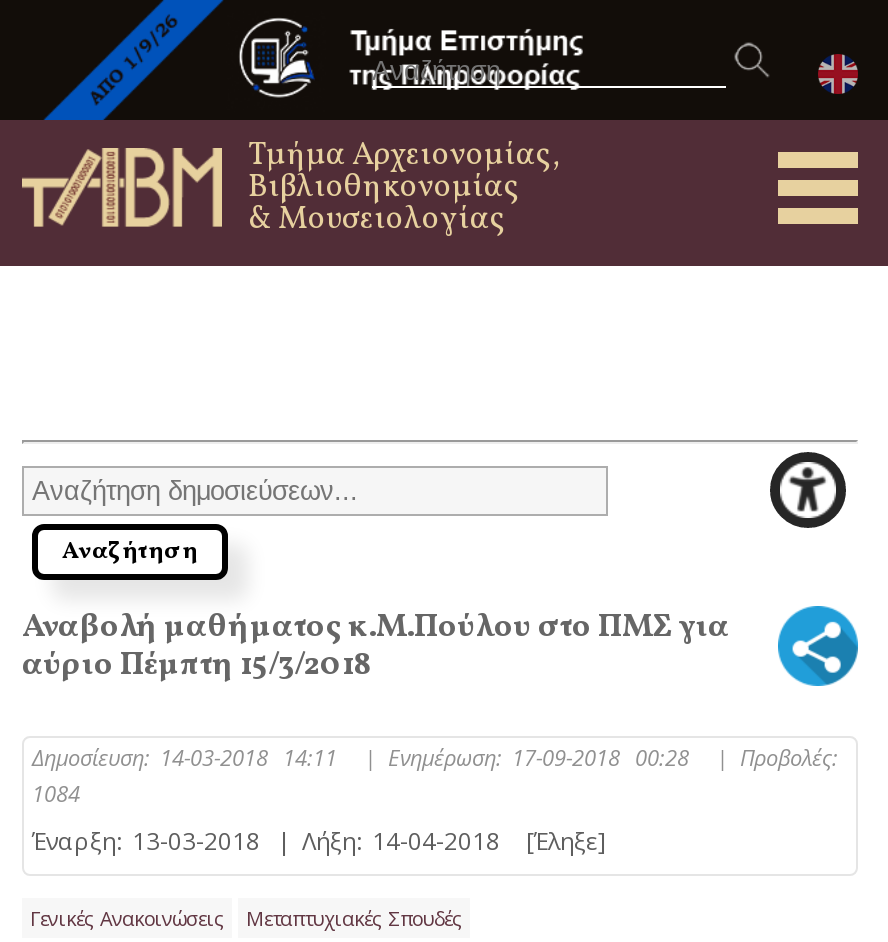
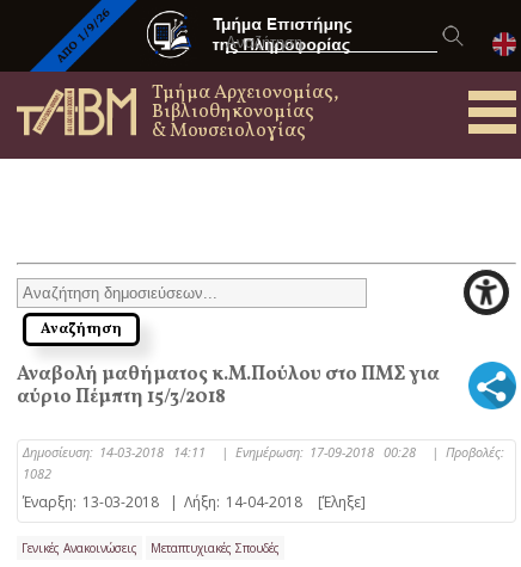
- 1084
+ 1082
